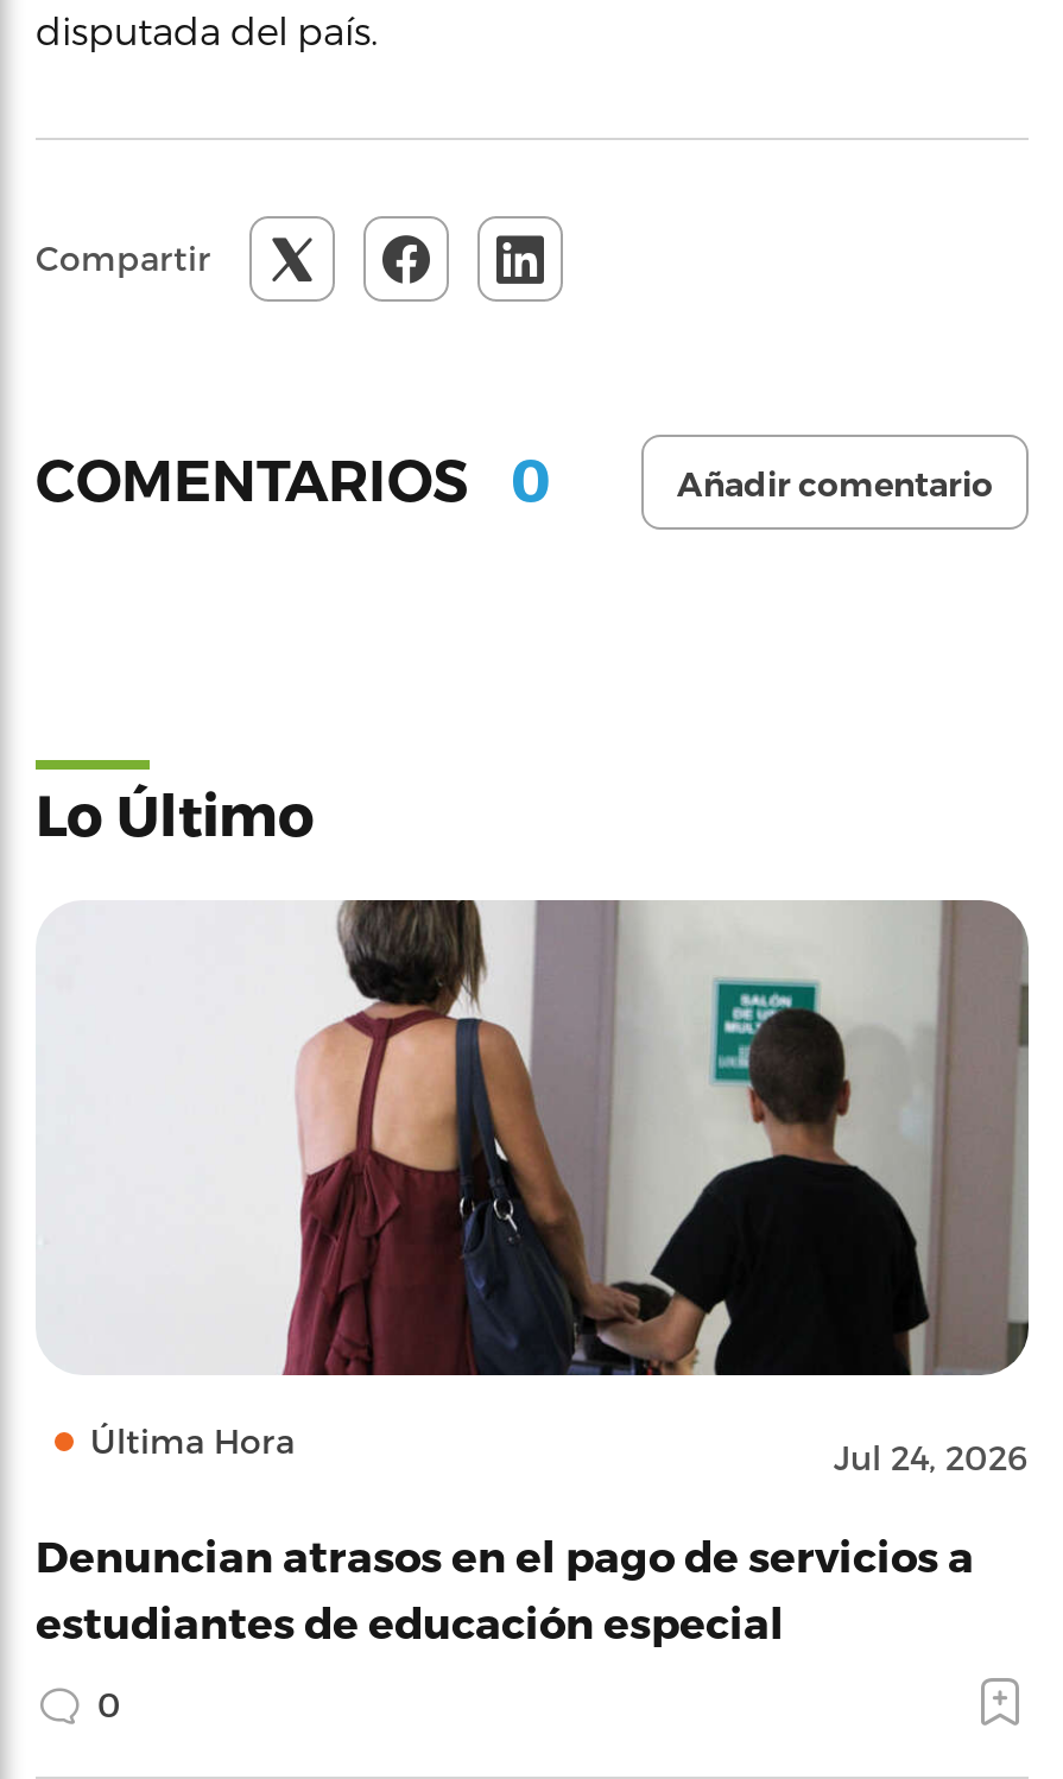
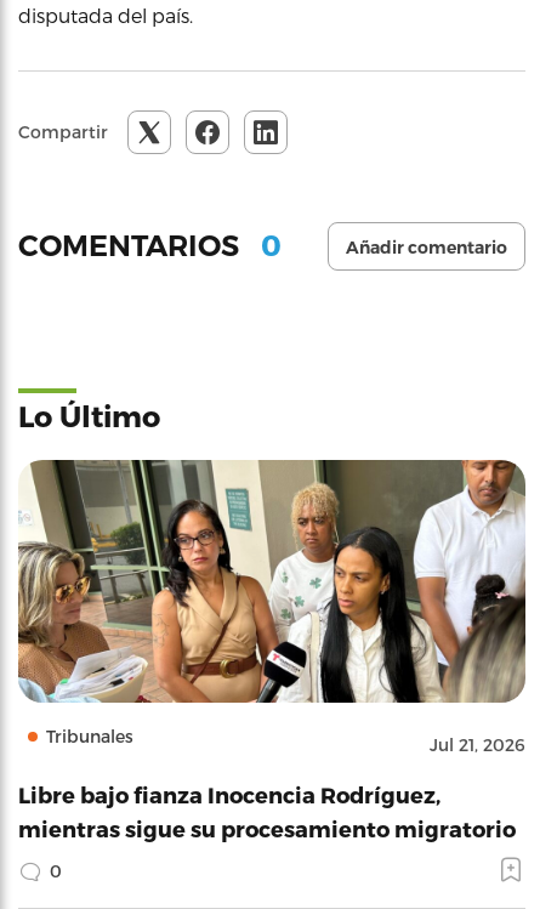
- [image]
- Última Hora
- Jul 24, 2026
+ [image]
+ Tribunales
+ Jul 21, 2026

- Denuncian atrasos en el pago de servicios a
- estudiantes de educación especial
+ Libre bajo fianza Inocencia Rodríguez,
+ mientras sigue su procesamiento migratorio
